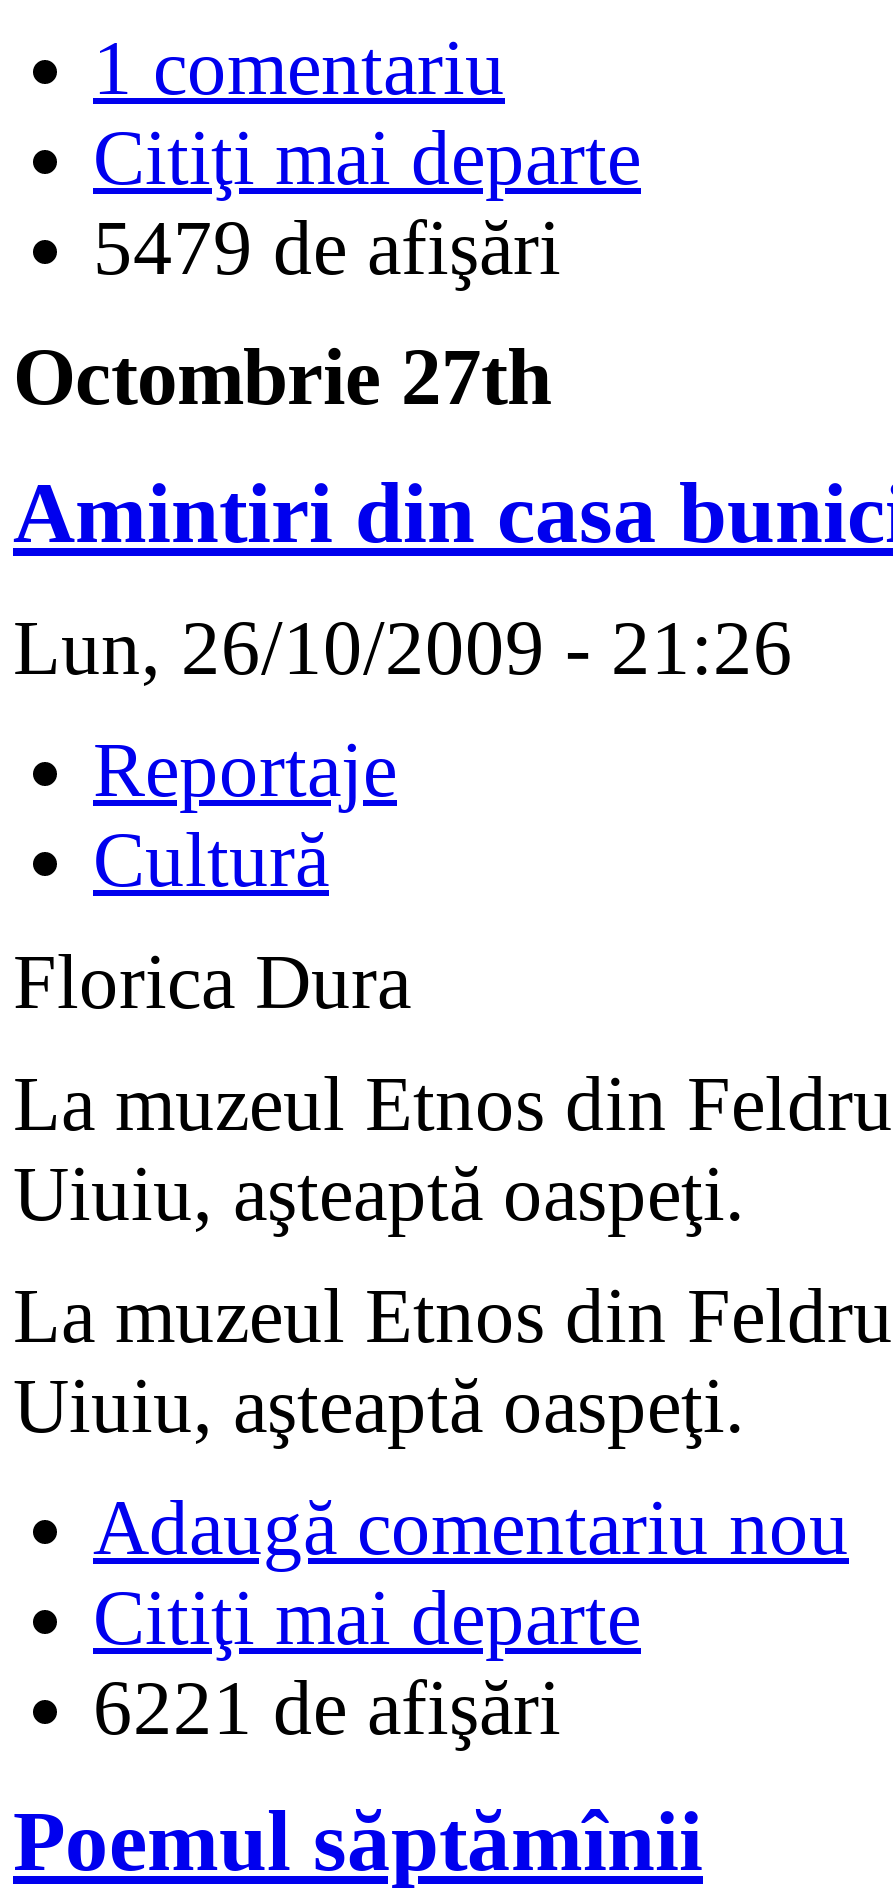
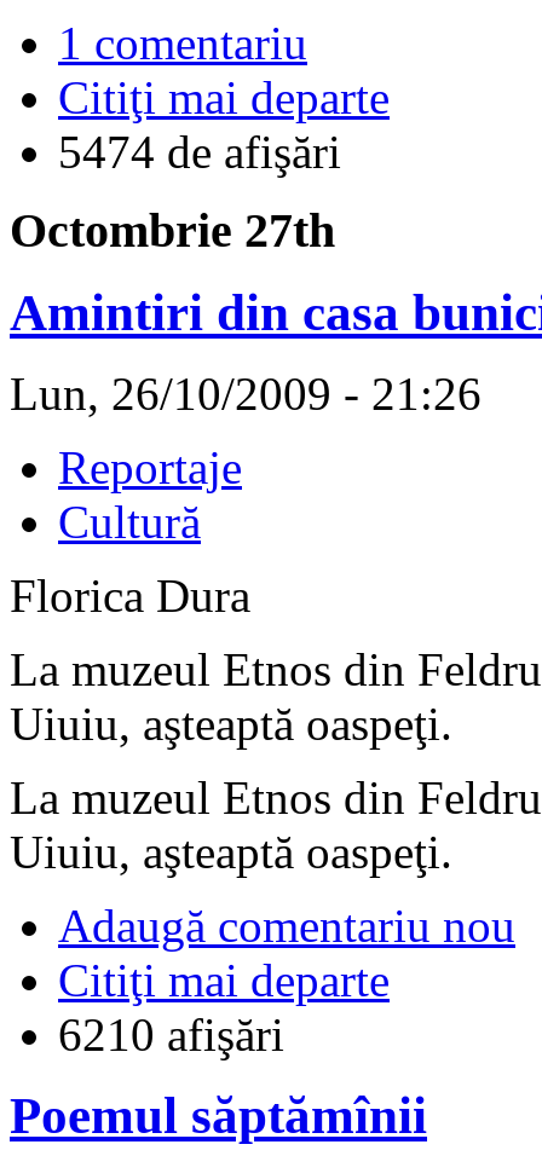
- 5479 de afişări
+ 5474 de afişări

- 6221 de afişări
+ 6210 afişări
